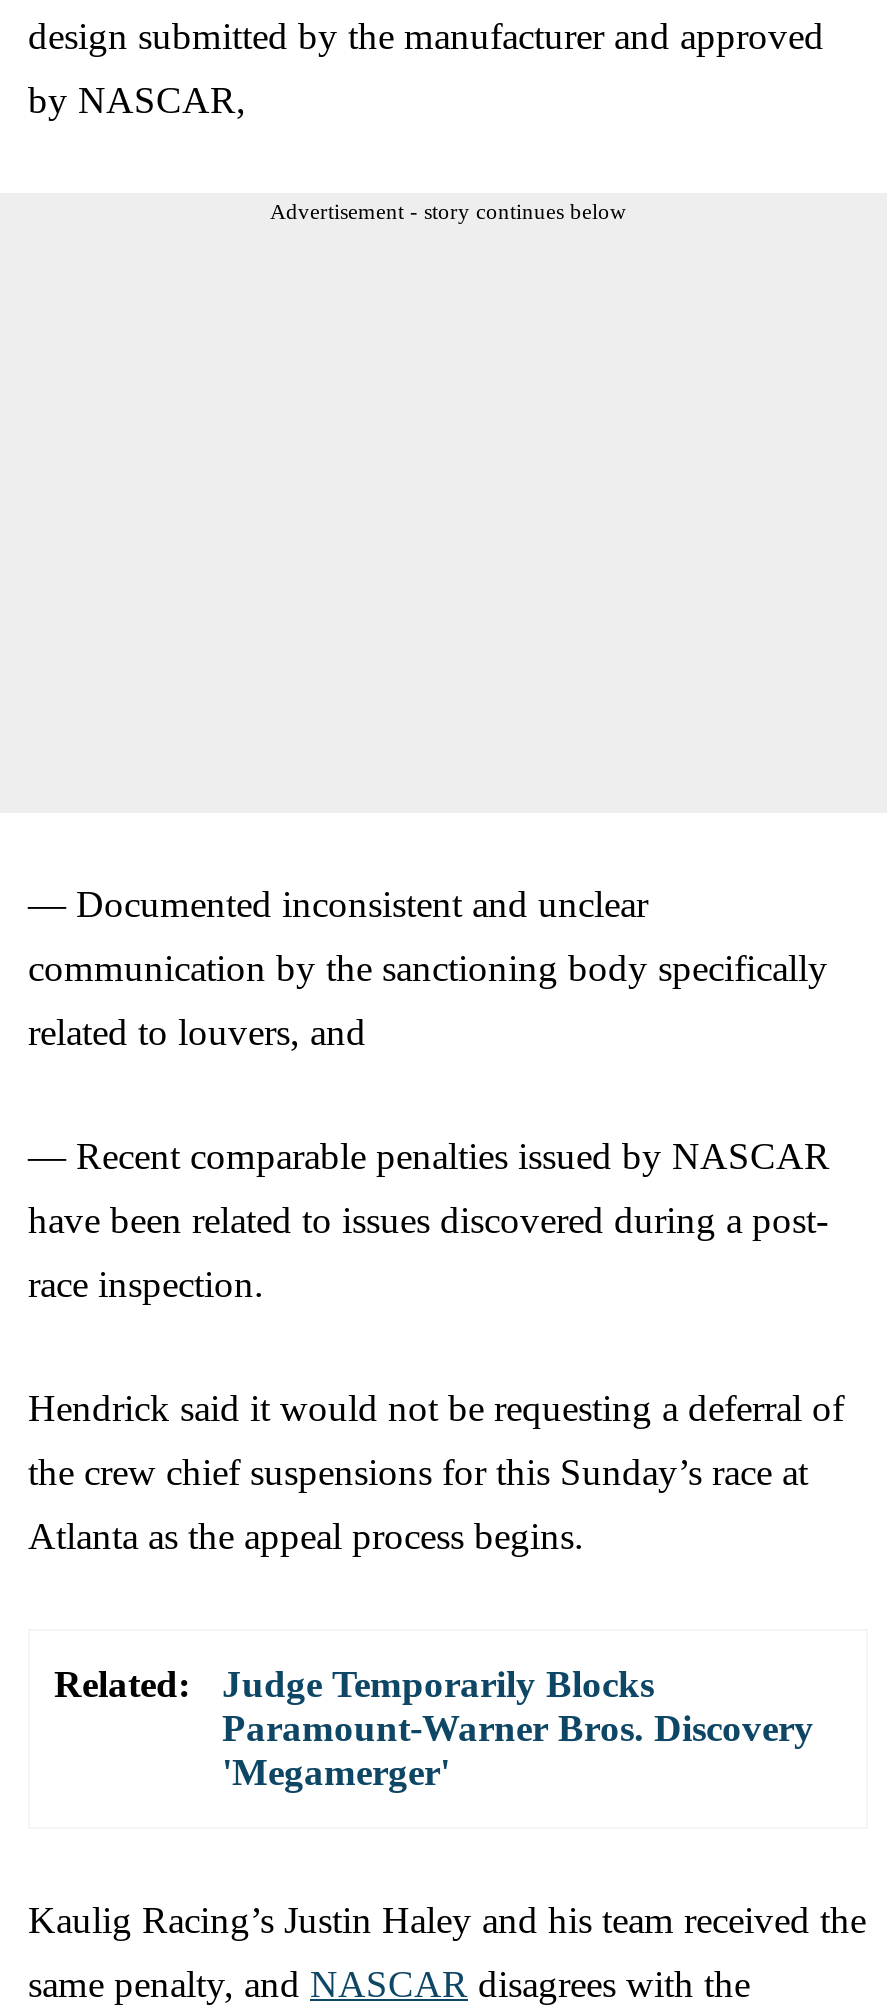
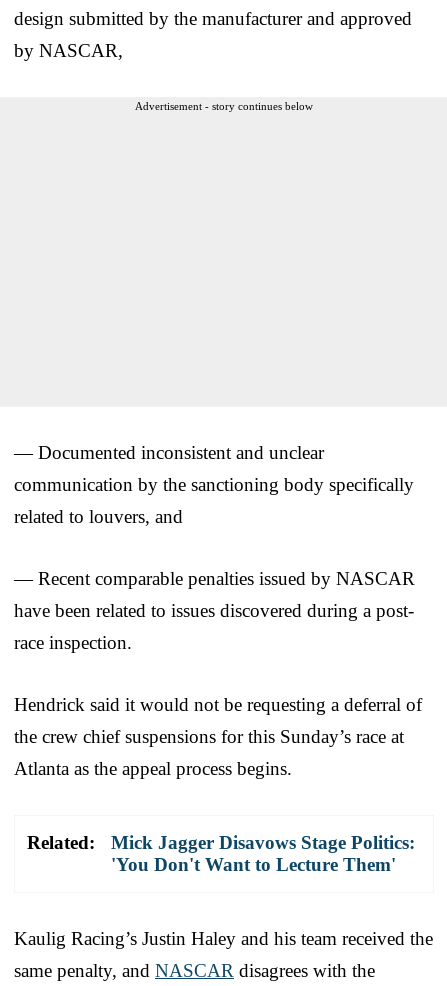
- Judge Temporarily Blocks
- Paramount-Warner Bros. Discovery
- 'Megamerger'
+ Mick Jagger Disavows Stage Politics:
+ 'You Don't Want to Lecture Them'
